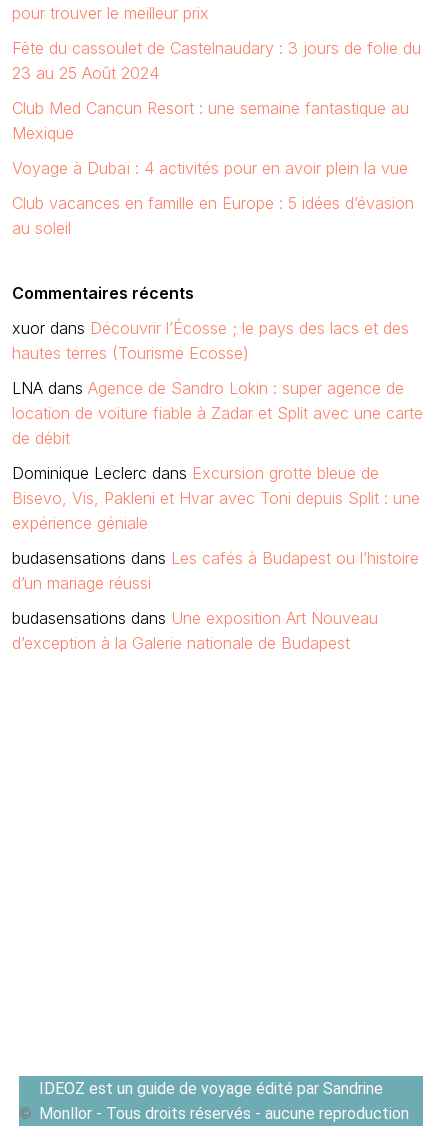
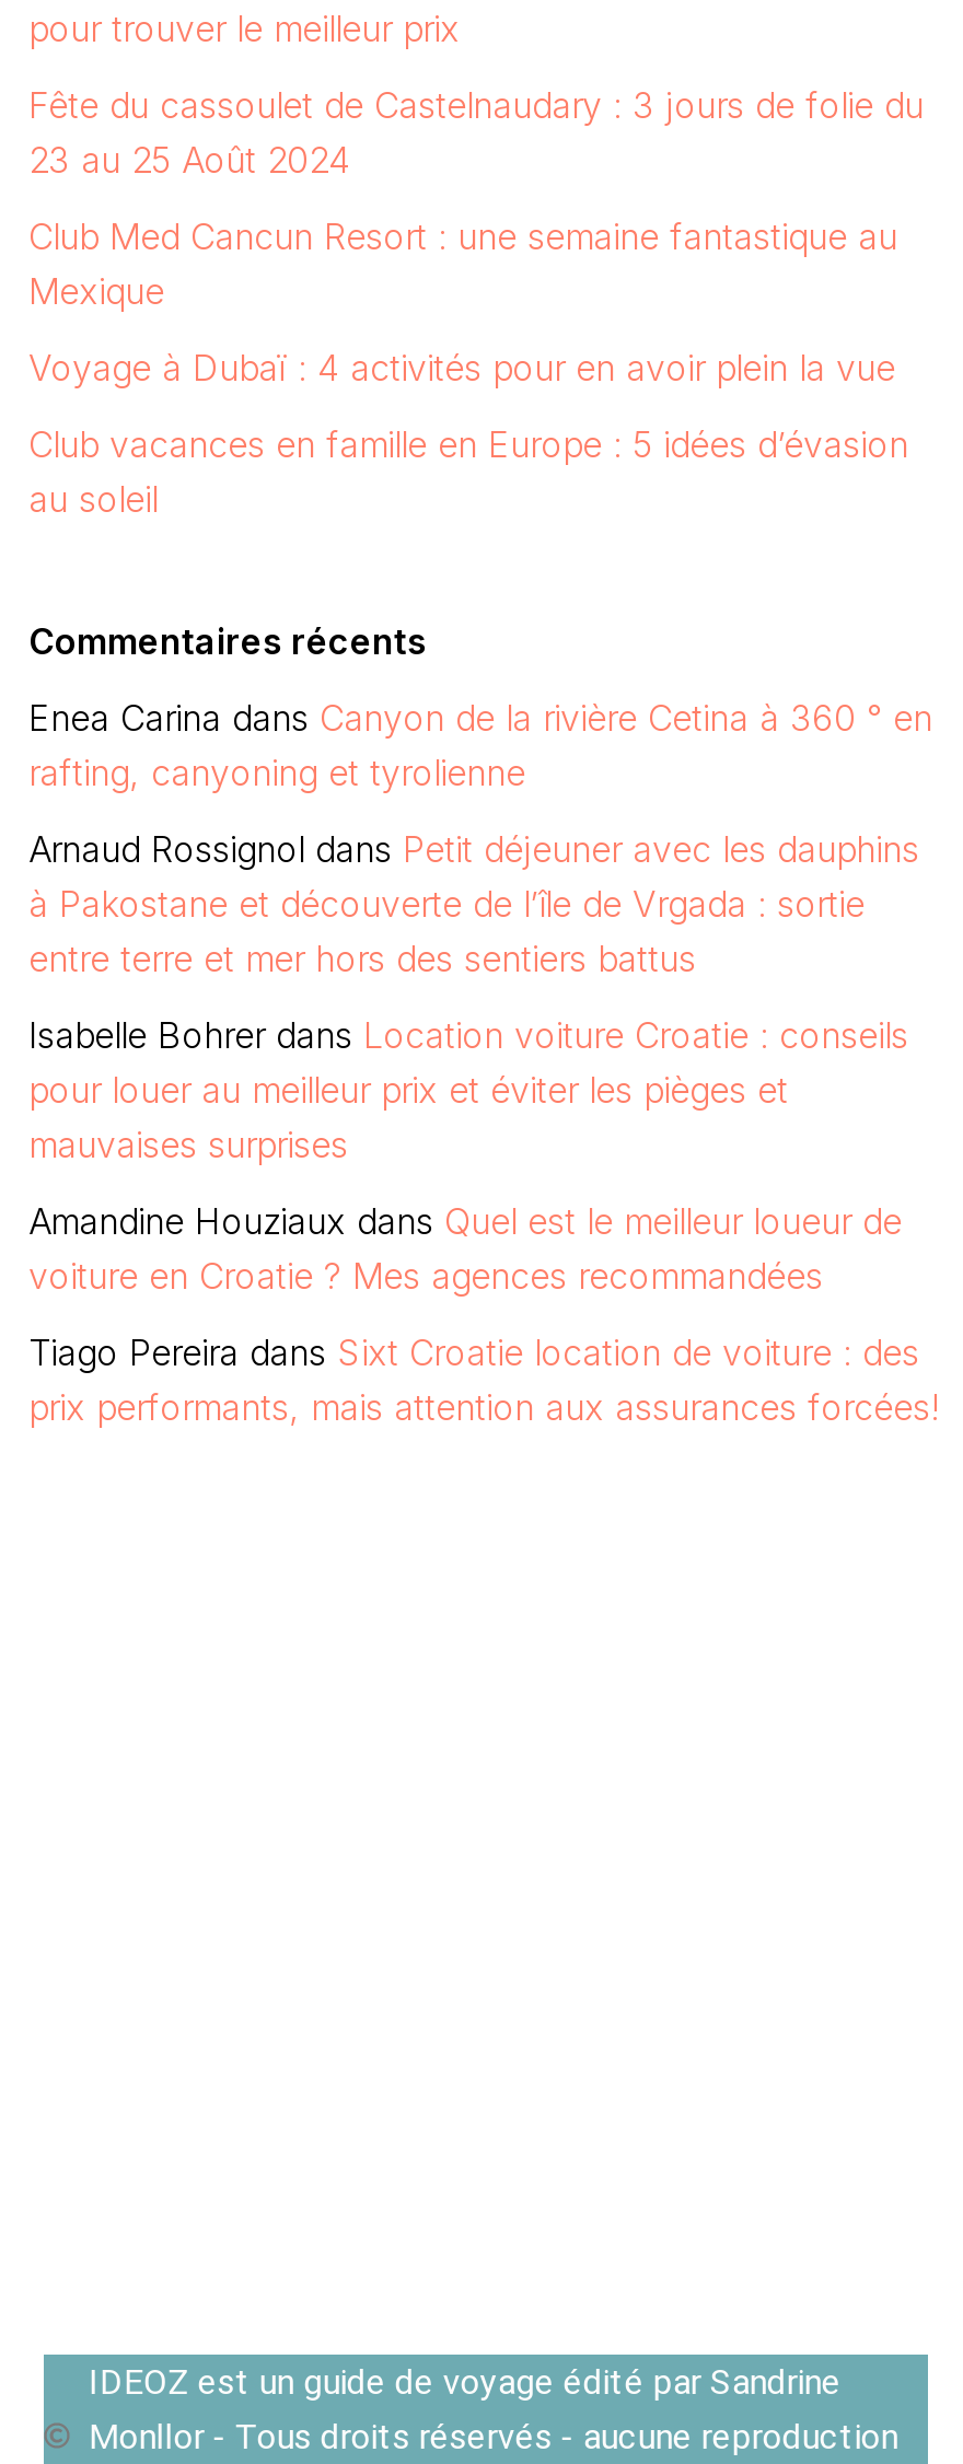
- xuor dans Découvrir l’Écosse ; le pays des lacs et des
- hautes terres (Tourisme Ecosse)
+ Enea Carina dans Canyon de la rivière Cetina à 360 ° en
+ rafting, canyoning et tyrolienne

- LNA dans Agence de Sandro Lokin : super agence de
- location de voiture fiable à Zadar et Split avec une carte
- de débit
+ Arnaud Rossignol dans Petit déjeuner avec les dauphins
+ à Pakostane et découverte de l’île de Vrgada : sortie
+ entre terre et mer hors des sentiers battus

- Dominique Leclerc dans Excursion grotte bleue de
- Bisevo, Vis, Pakleni et Hvar avec Toni depuis Split : une
- expérience géniale
+ Isabelle Bohrer dans Location voiture Croatie : conseils
+ pour louer au meilleur prix et éviter les pièges et
+ mauvaises surprises

- budasensations dans Les cafés à Budapest ou l’histoire
- d’un mariage réussi
+ Amandine Houziaux dans Quel est le meilleur loueur de
+ voiture en Croatie ? Mes agences recommandées

- budasensations dans Une exposition Art Nouveau
- d’exception à la Galerie nationale de Budapest
+ Tiago Pereira dans Sixt Croatie location de voiture : des
+ prix performants, mais attention aux assurances forcées!
